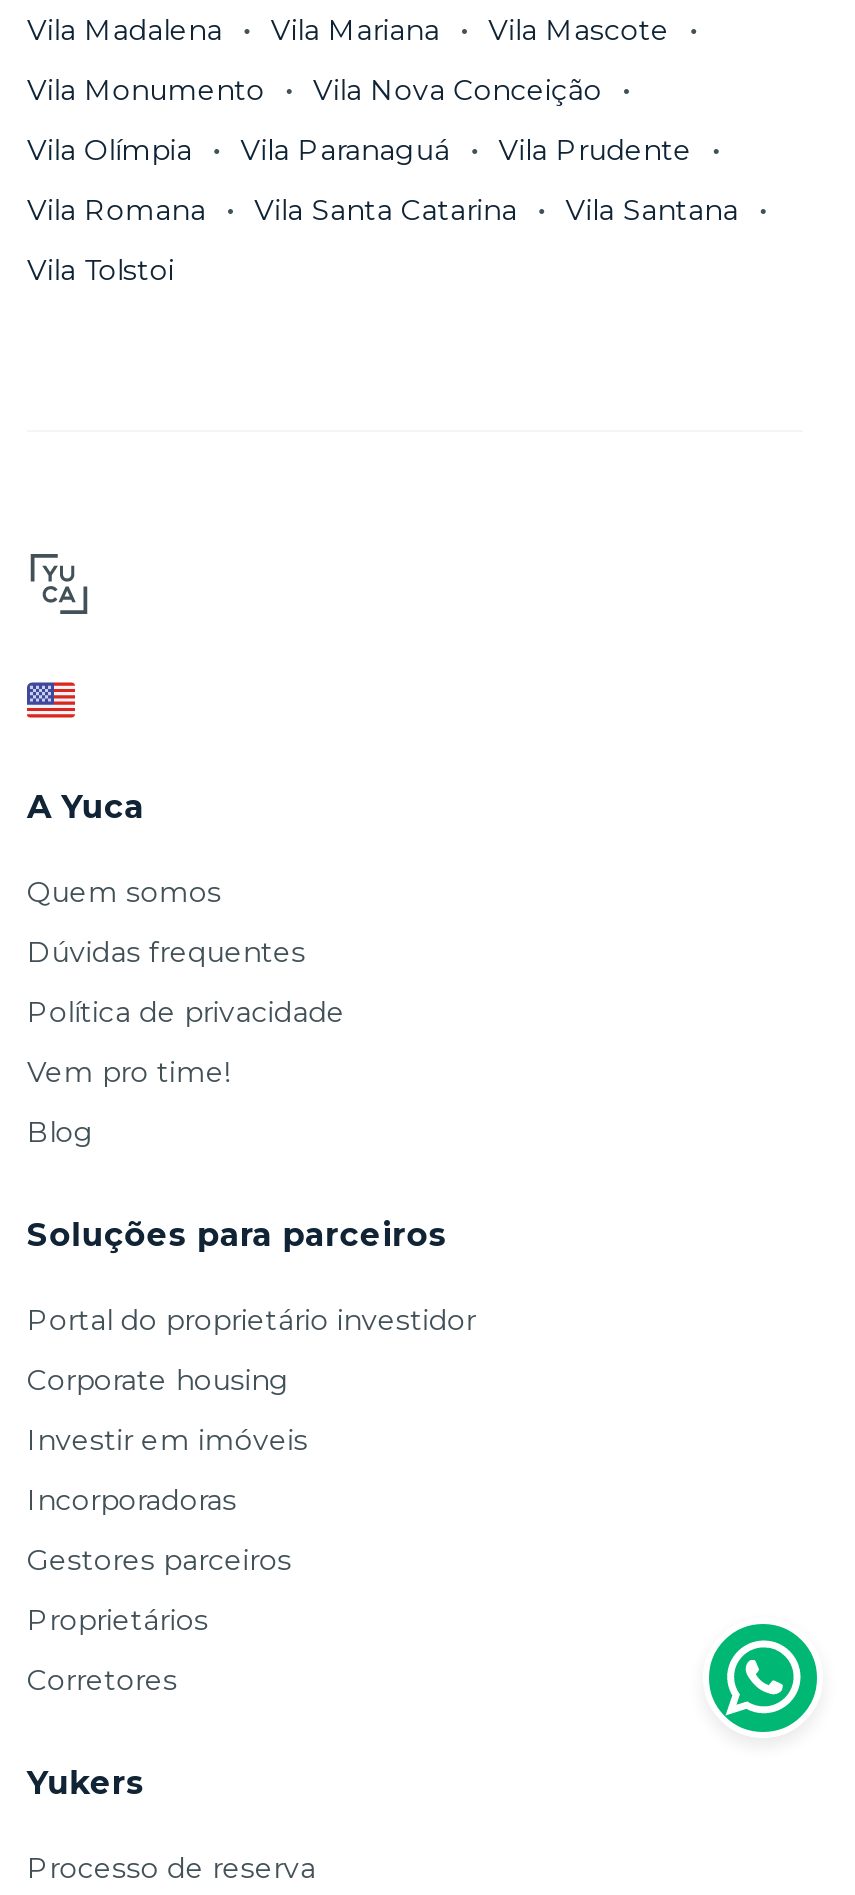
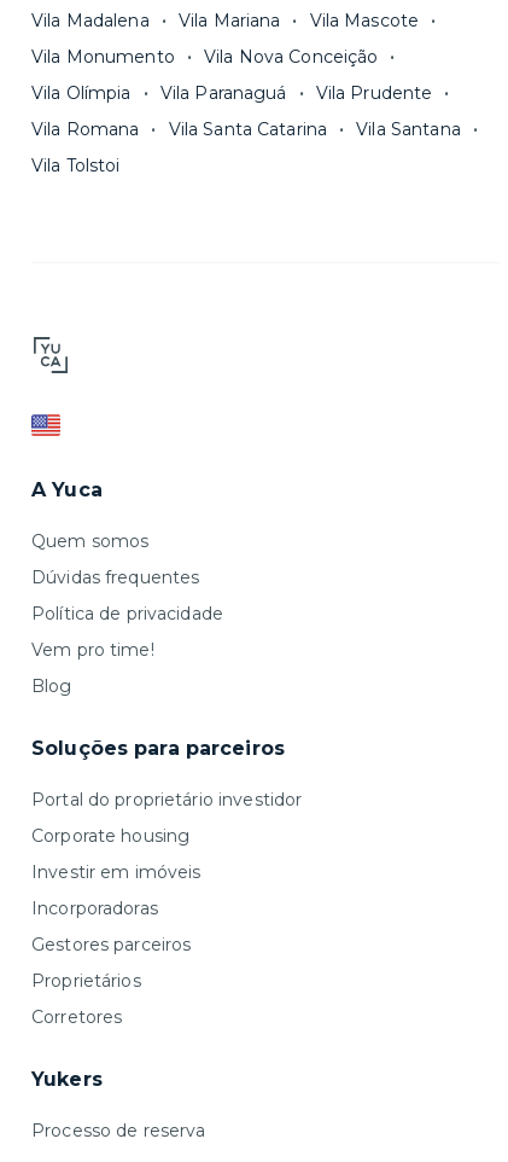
- [image]
